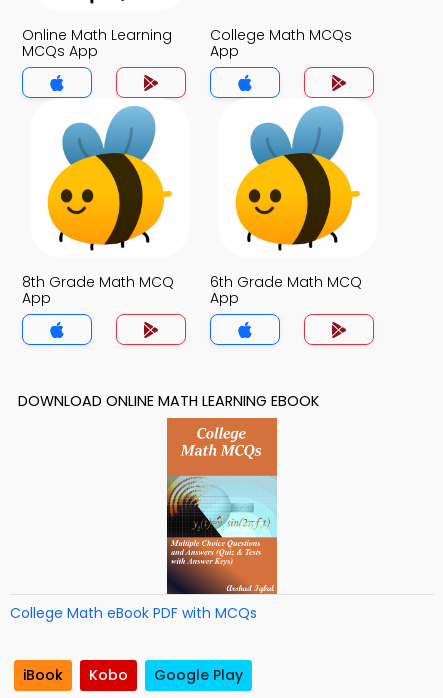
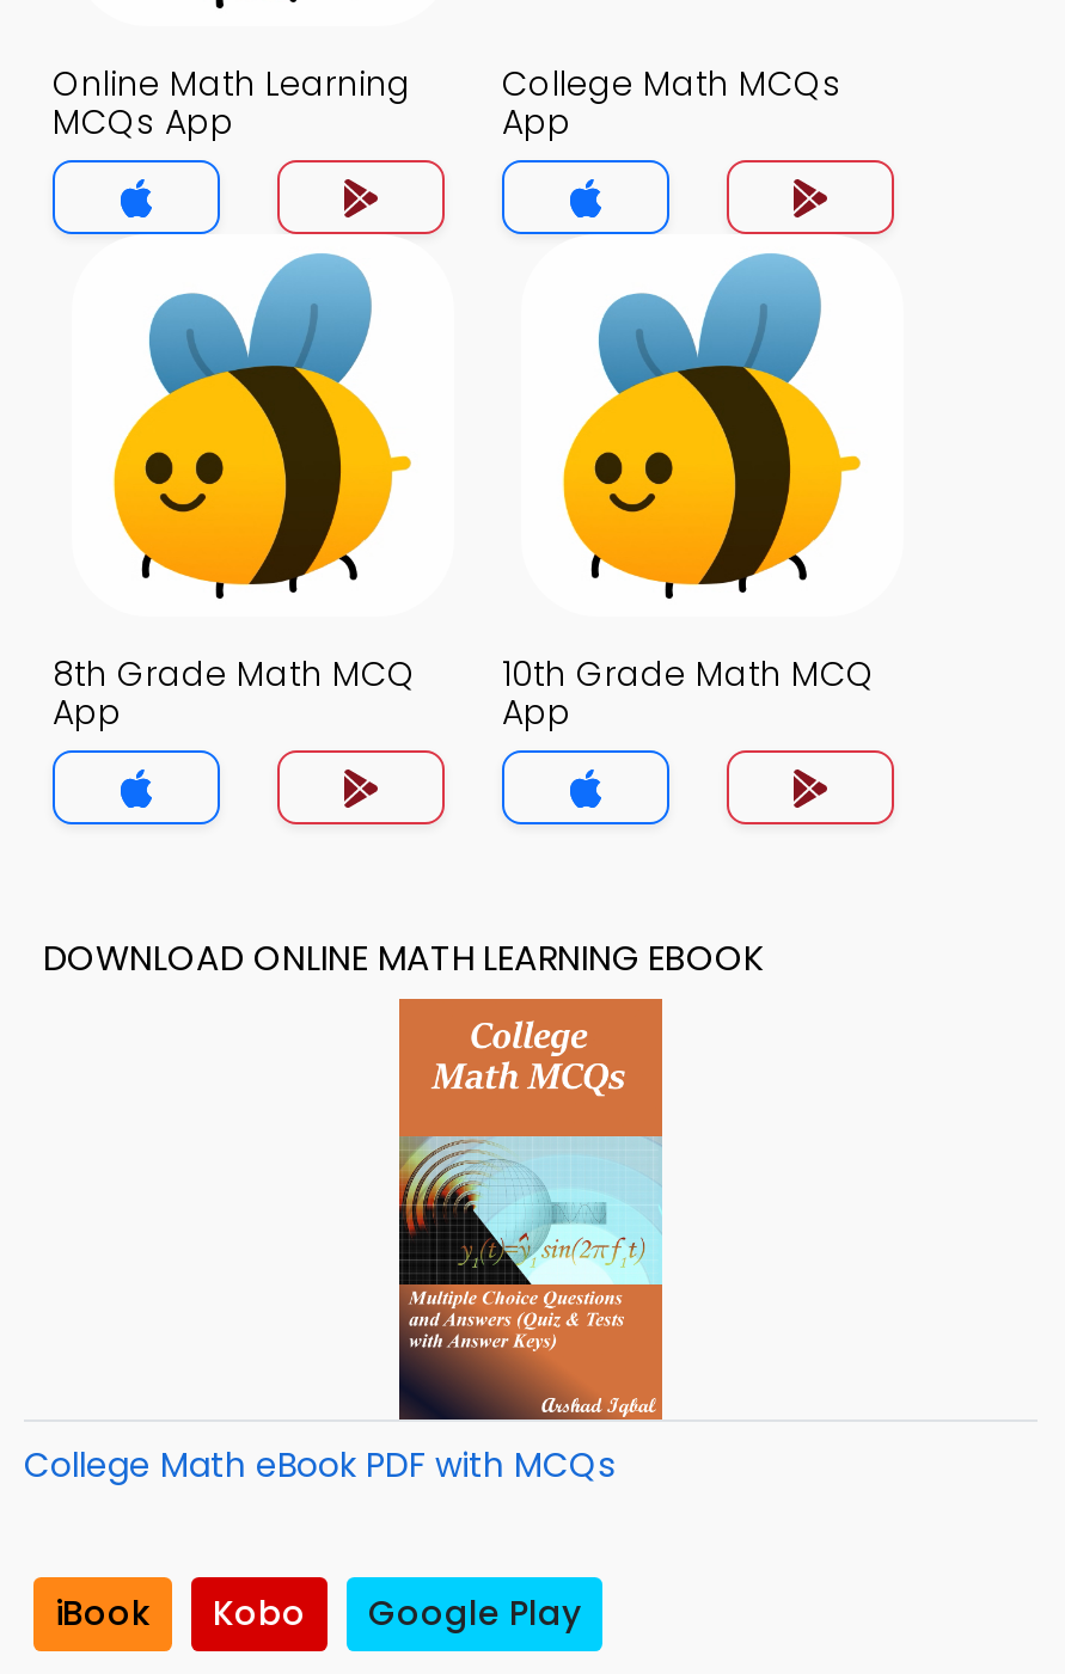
- 6th Grade Math MCQ
+ 10th Grade Math MCQ
